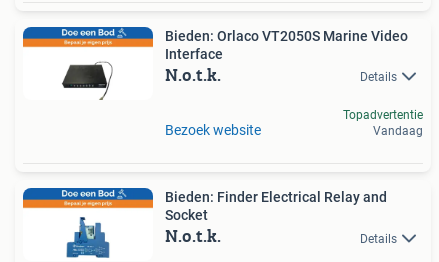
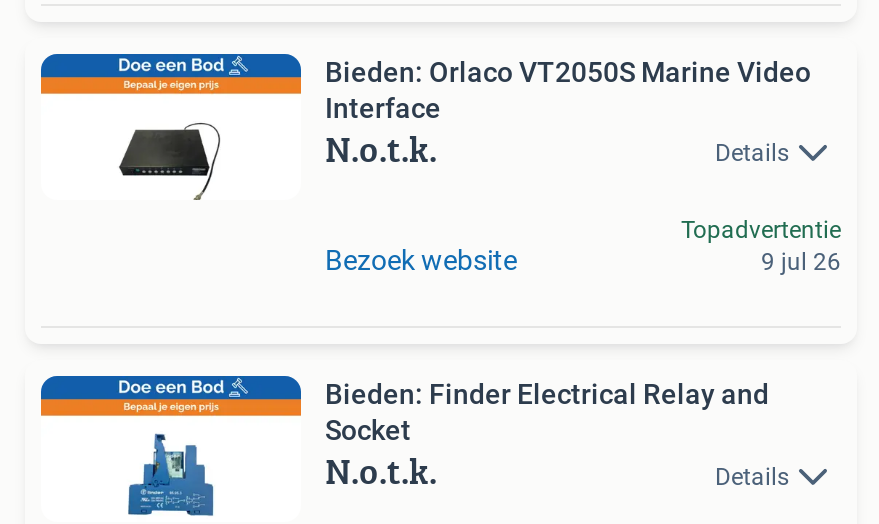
- Vandaag
+ 9 jul 26
